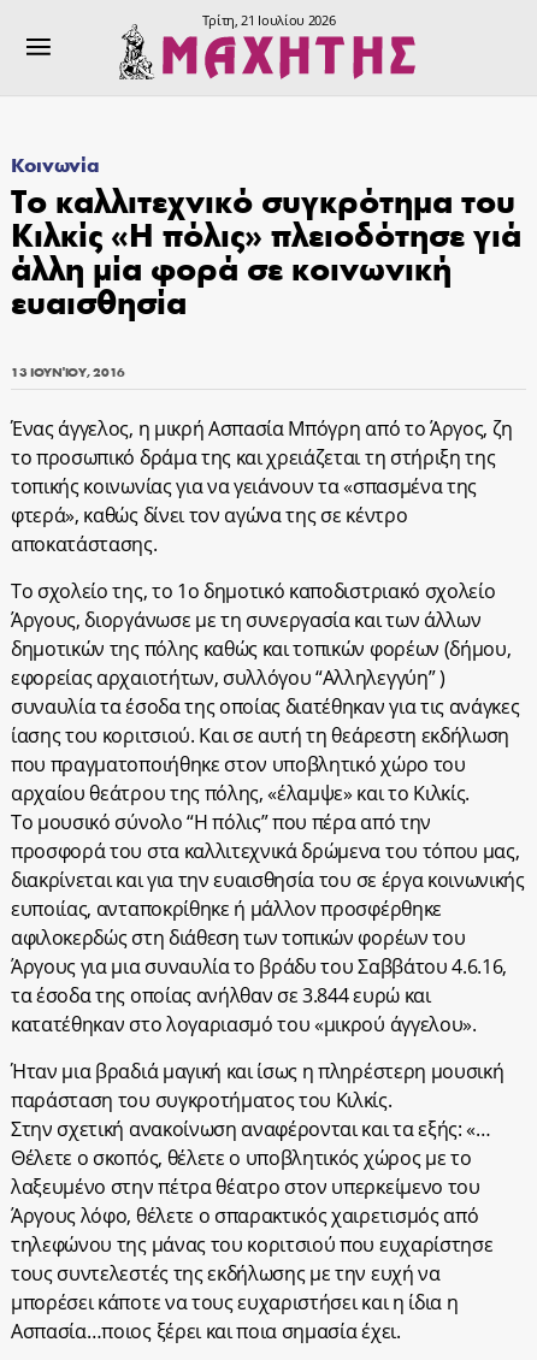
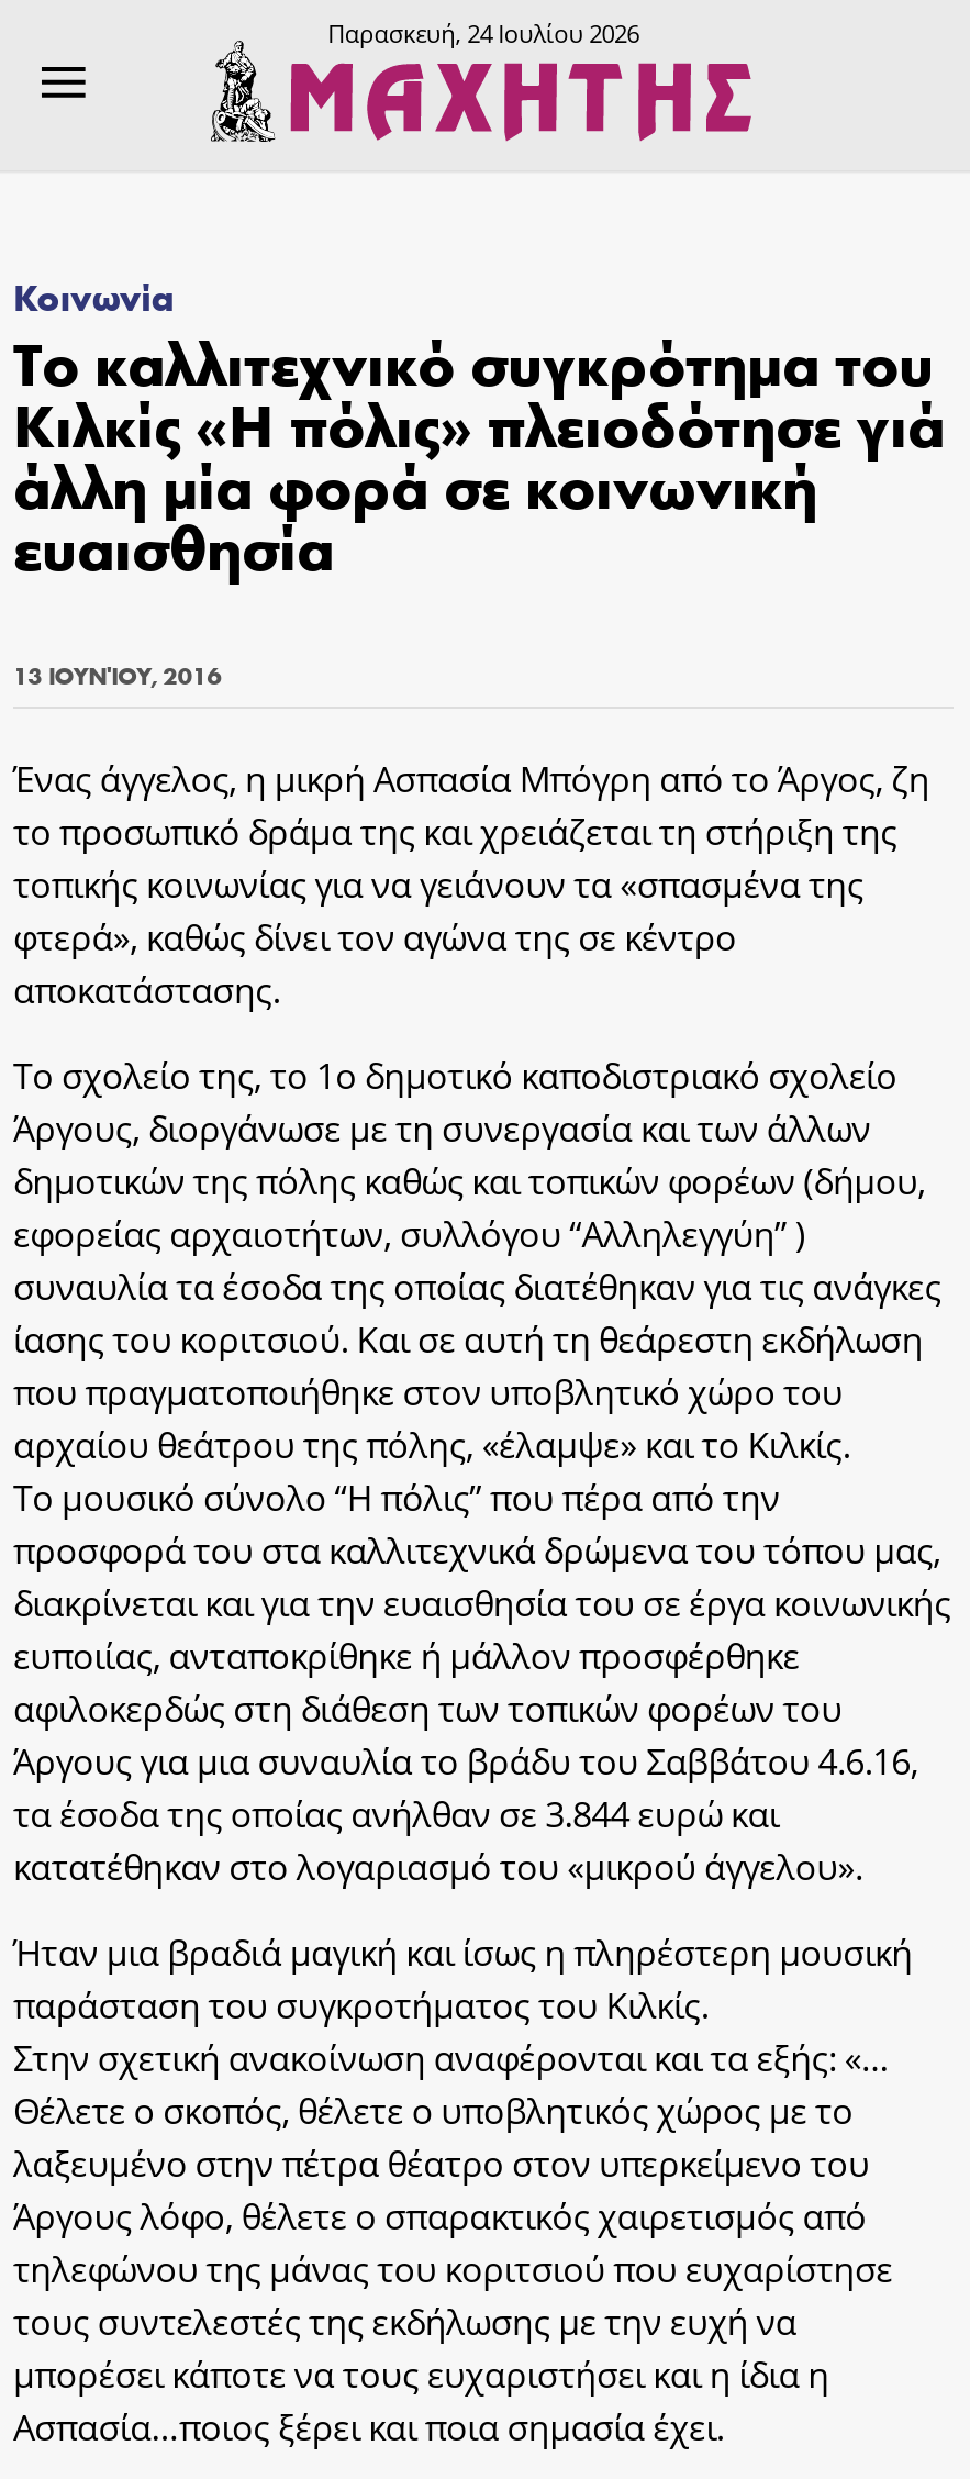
- Τρίτη, 21 Ιουλίου 2026
+ Παρασκευή, 24 Ιουλίου 2026
